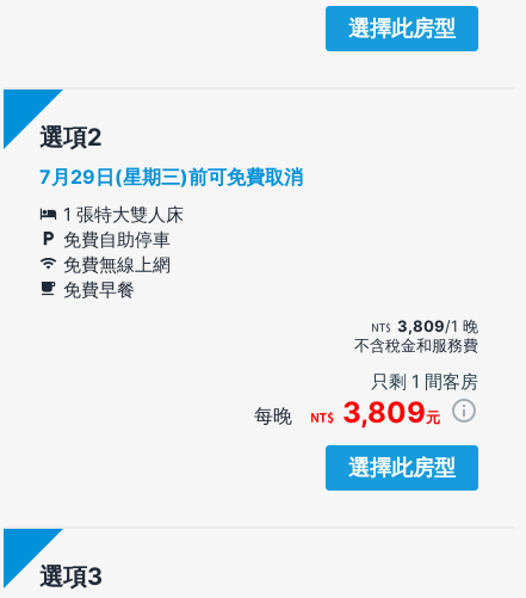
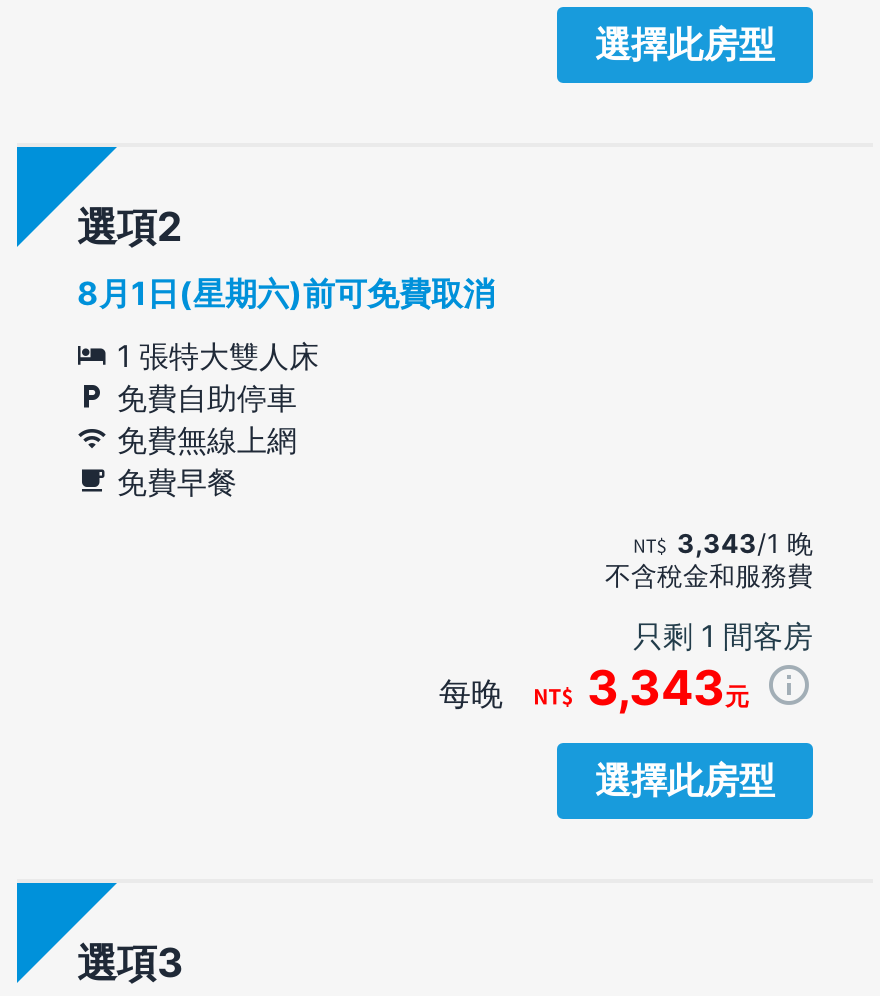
- 7月29日(星期三)前可免費取消
+ 8月1日(星期六)前可免費取消

- 3,809/1 晚
+ 3,343/1 晚

- 3,809元
+ 3,343元
